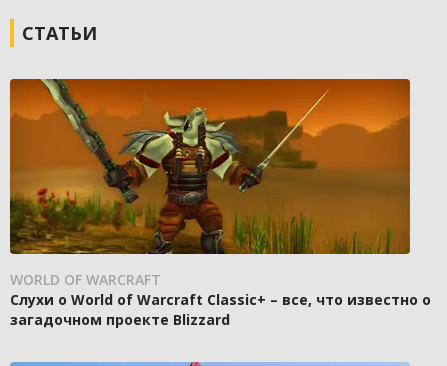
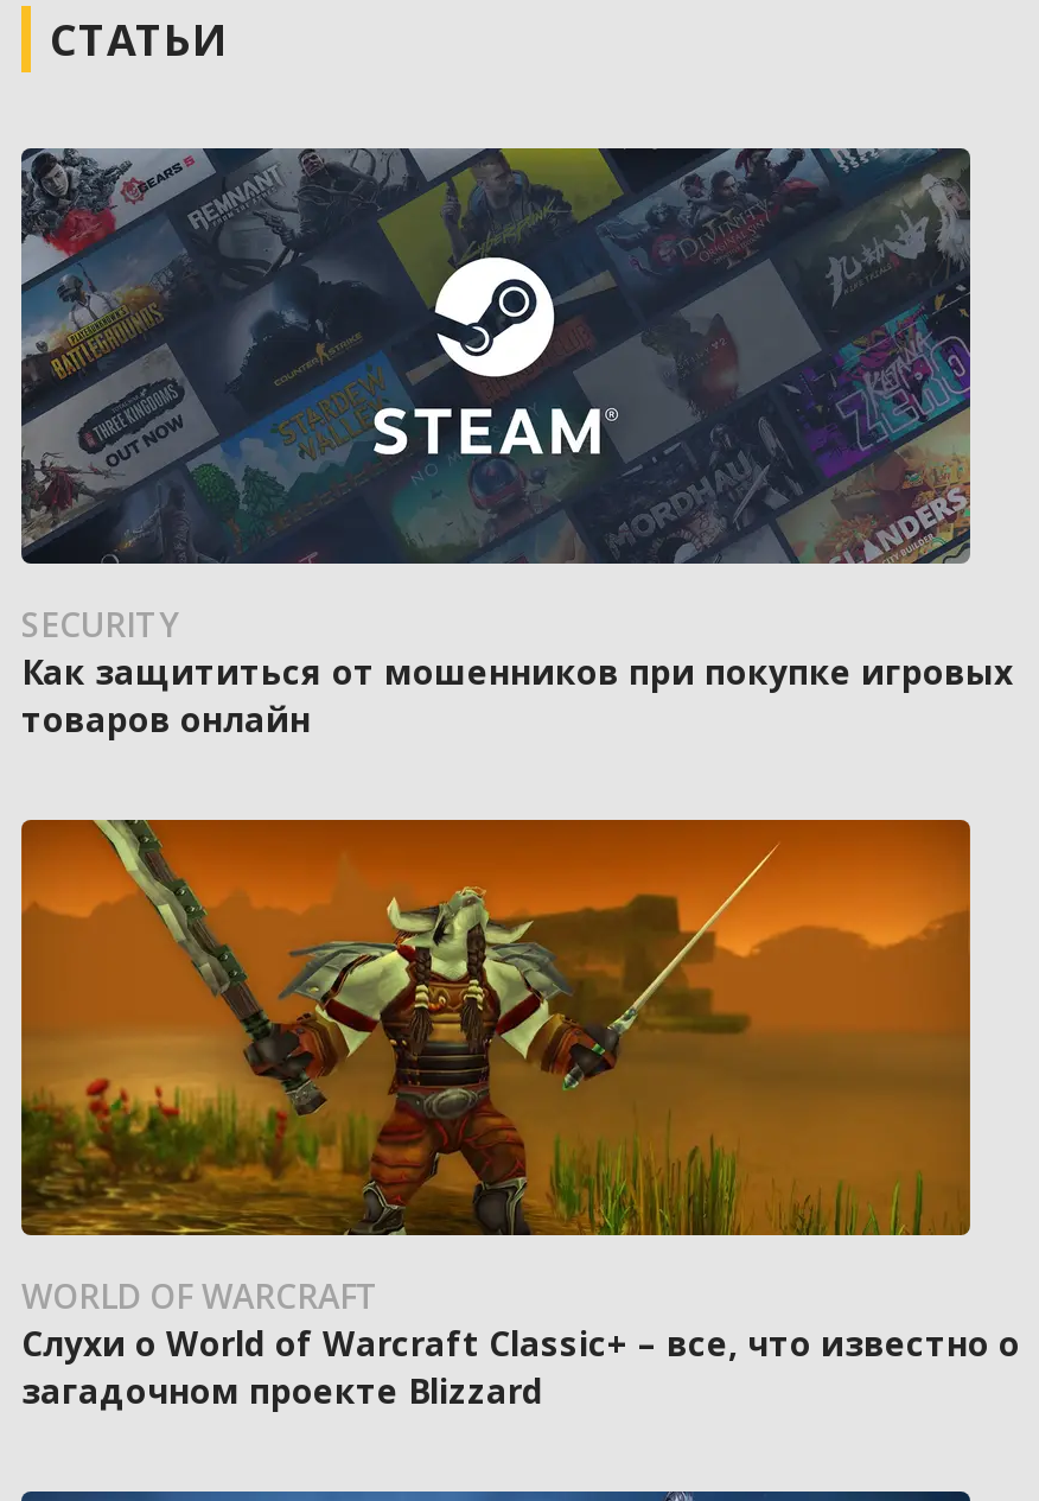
+ [image]
+ SECURITY
+ Как защититься от мошенников при покупке игровых
+ товаров онлайн
